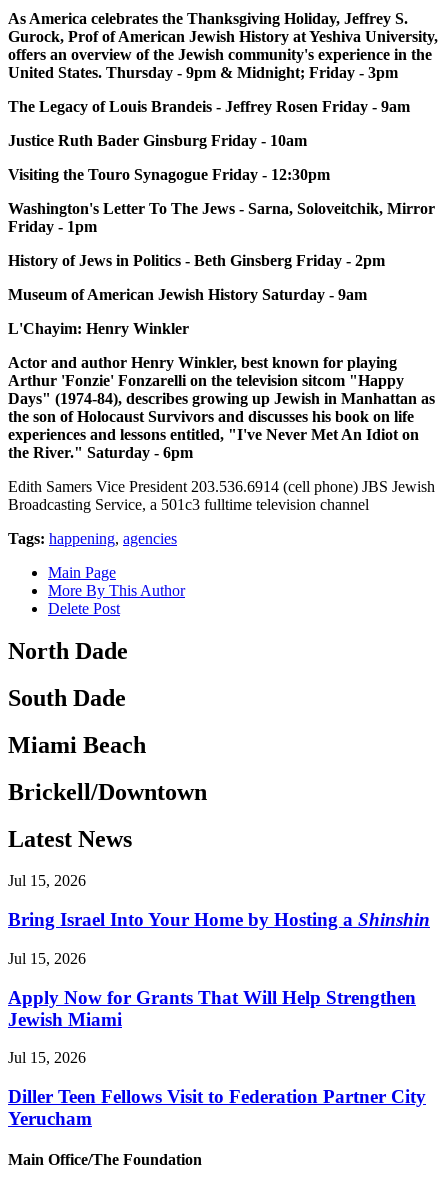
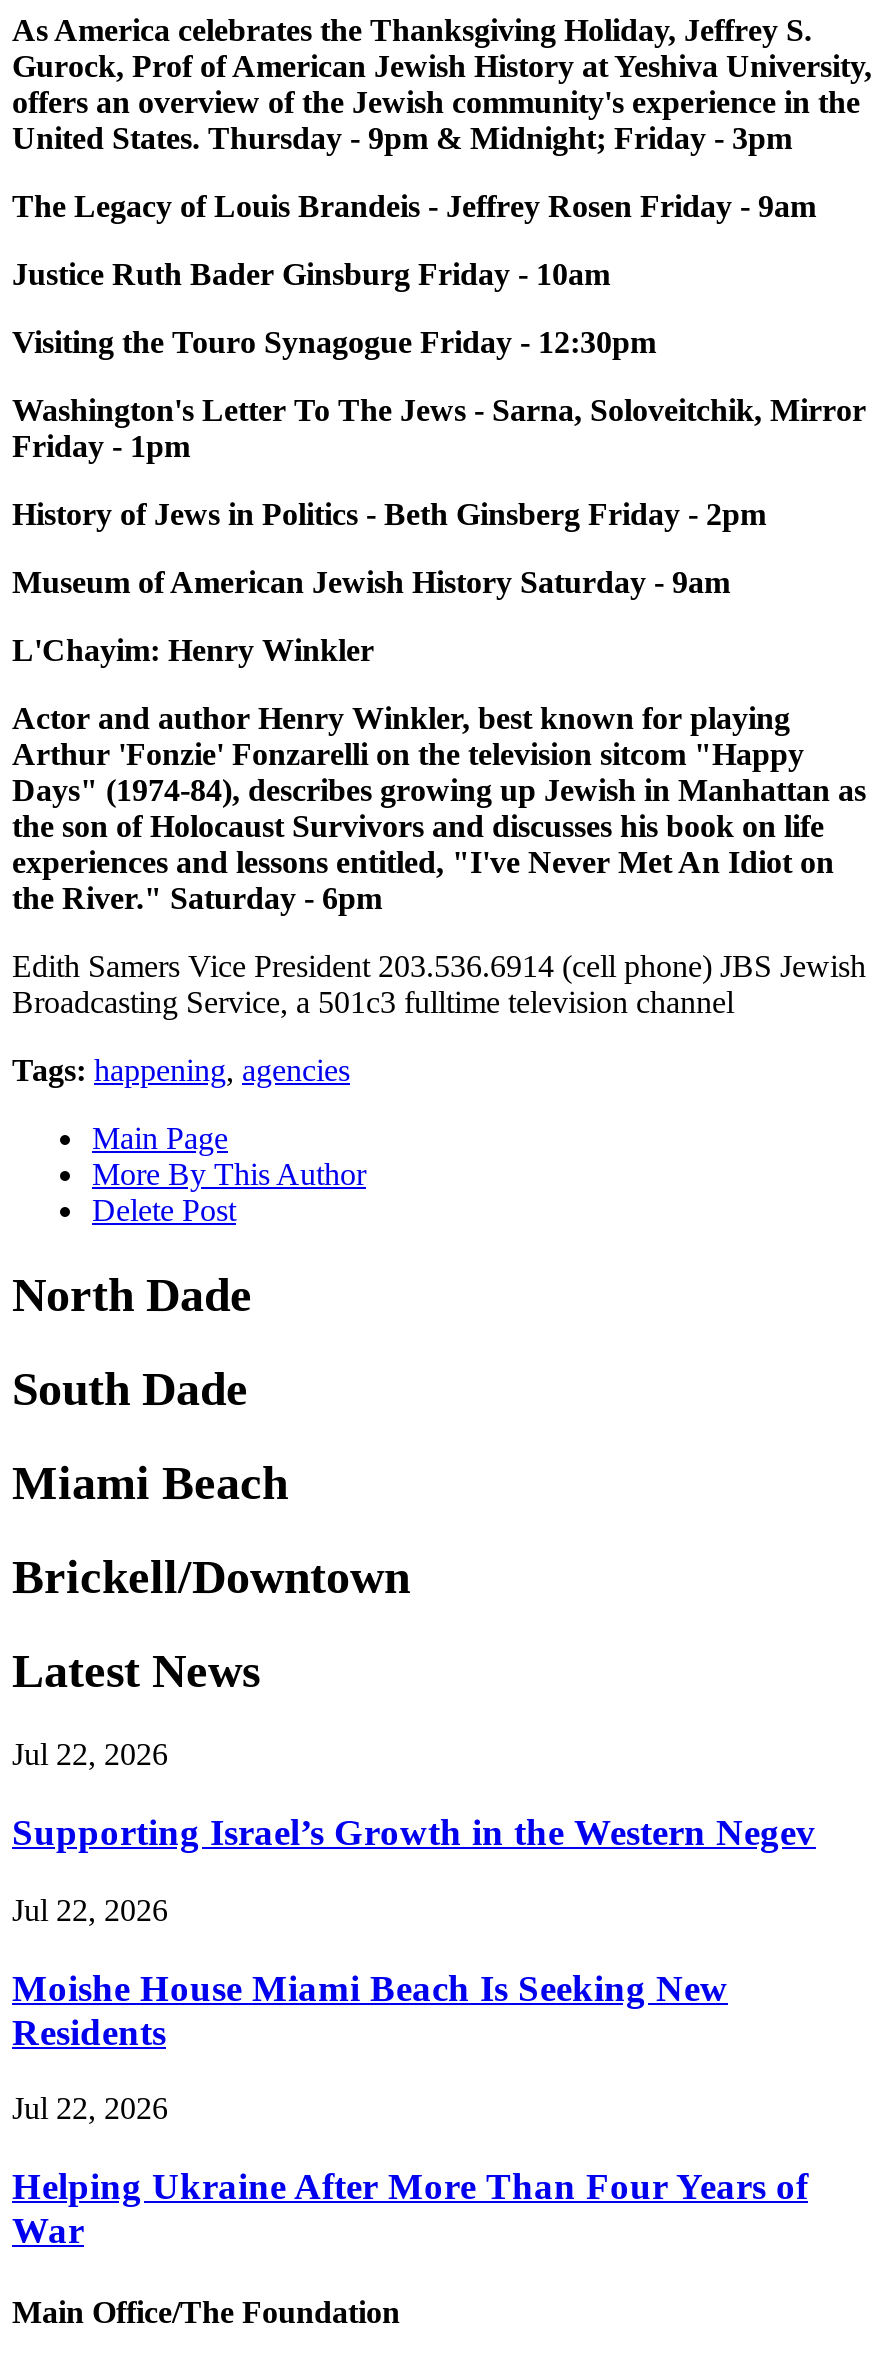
- Jul 15, 2026
+ Jul 22, 2026

- Bring Israel Into Your Home by Hosting a Shinshin
+ Supporting Israel’s Growth in the Western Negev

- Jul 15, 2026
+ Jul 22, 2026

- Apply Now for Grants That Will Help Strengthen
- Jewish Miami
+ Moishe House Miami Beach Is Seeking New
+ Residents

- Jul 15, 2026
+ Jul 22, 2026

- Diller Teen Fellows Visit to Federation Partner City
- Yerucham
+ Helping Ukraine After More Than Four Years of
+ War
